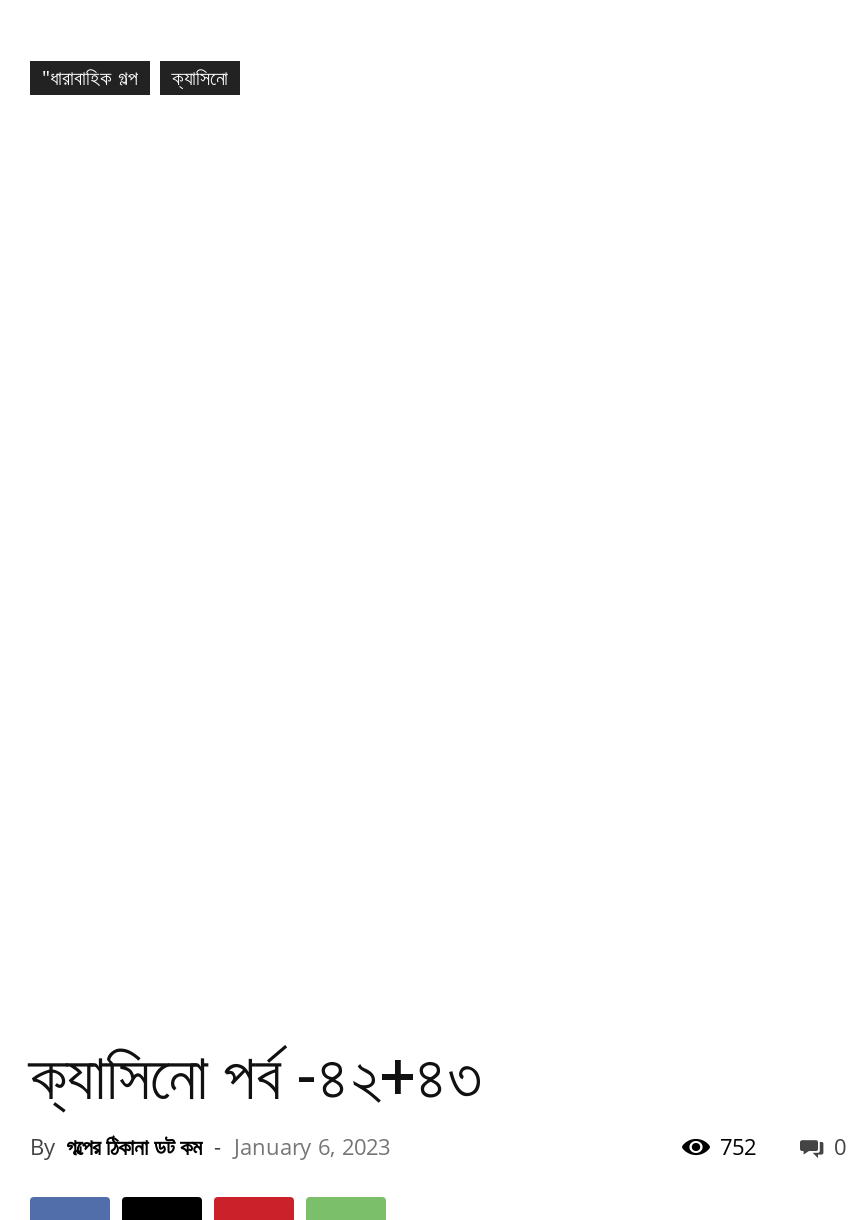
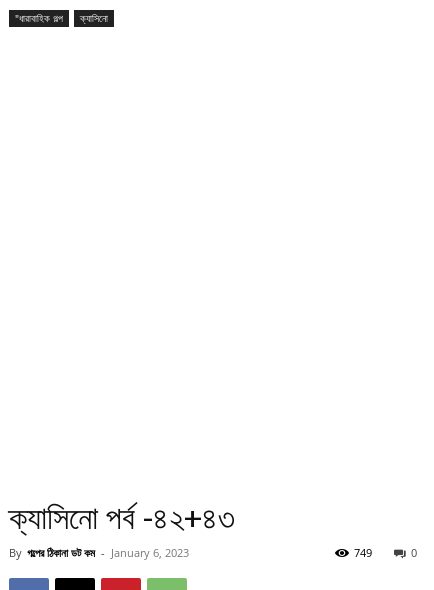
- 752
+ 749
